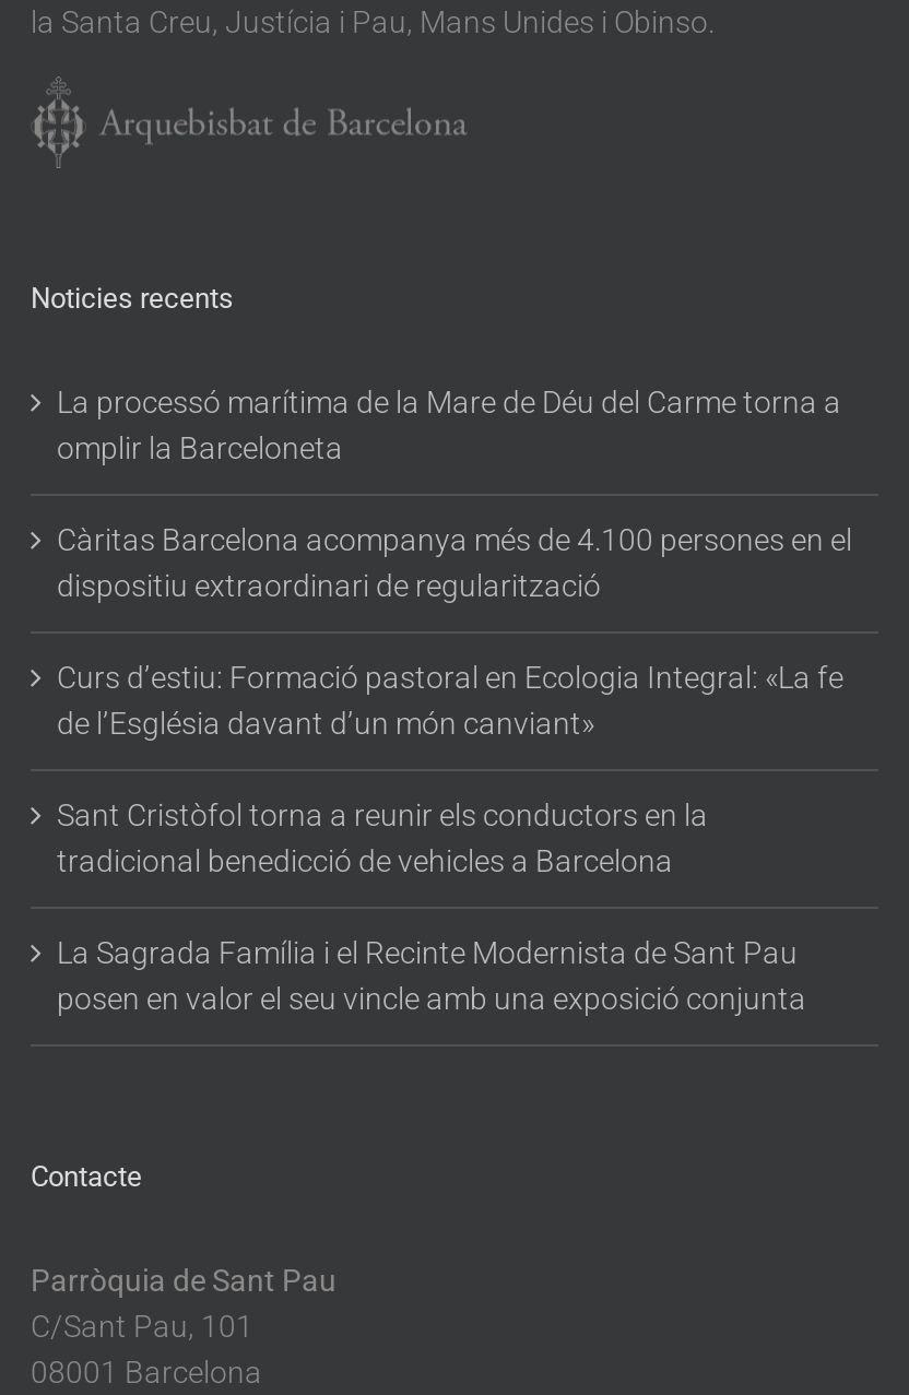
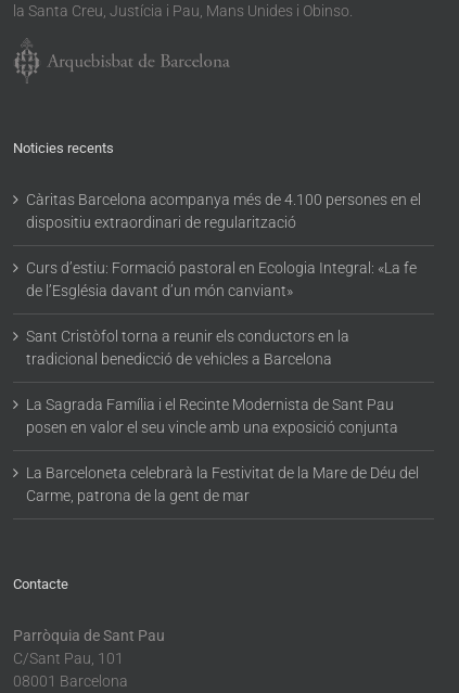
- La processó marítima de la Mare de Déu del Carme torna a
- omplir la Barceloneta

moved up: Càritas Barcelona acompanya més de 4.100 persones en el | dispositiu extraordinari de regularització | Curs d’estiu: Formació pastoral en Ecologia Integral: «La fe | de l’Església davant d’un món canviant» | Sant Cristòfol torna a reunir els conductors en la | tradicional benedicció de vehicles a Barcelona | La Sagrada Família i el Recinte Modernista de Sant Pau | posen en valor el seu vincle amb una exposició conjunta

+ La Barceloneta celebrarà la Festivitat de la Mare de Déu del
+ Carme, patrona de la gent de mar
